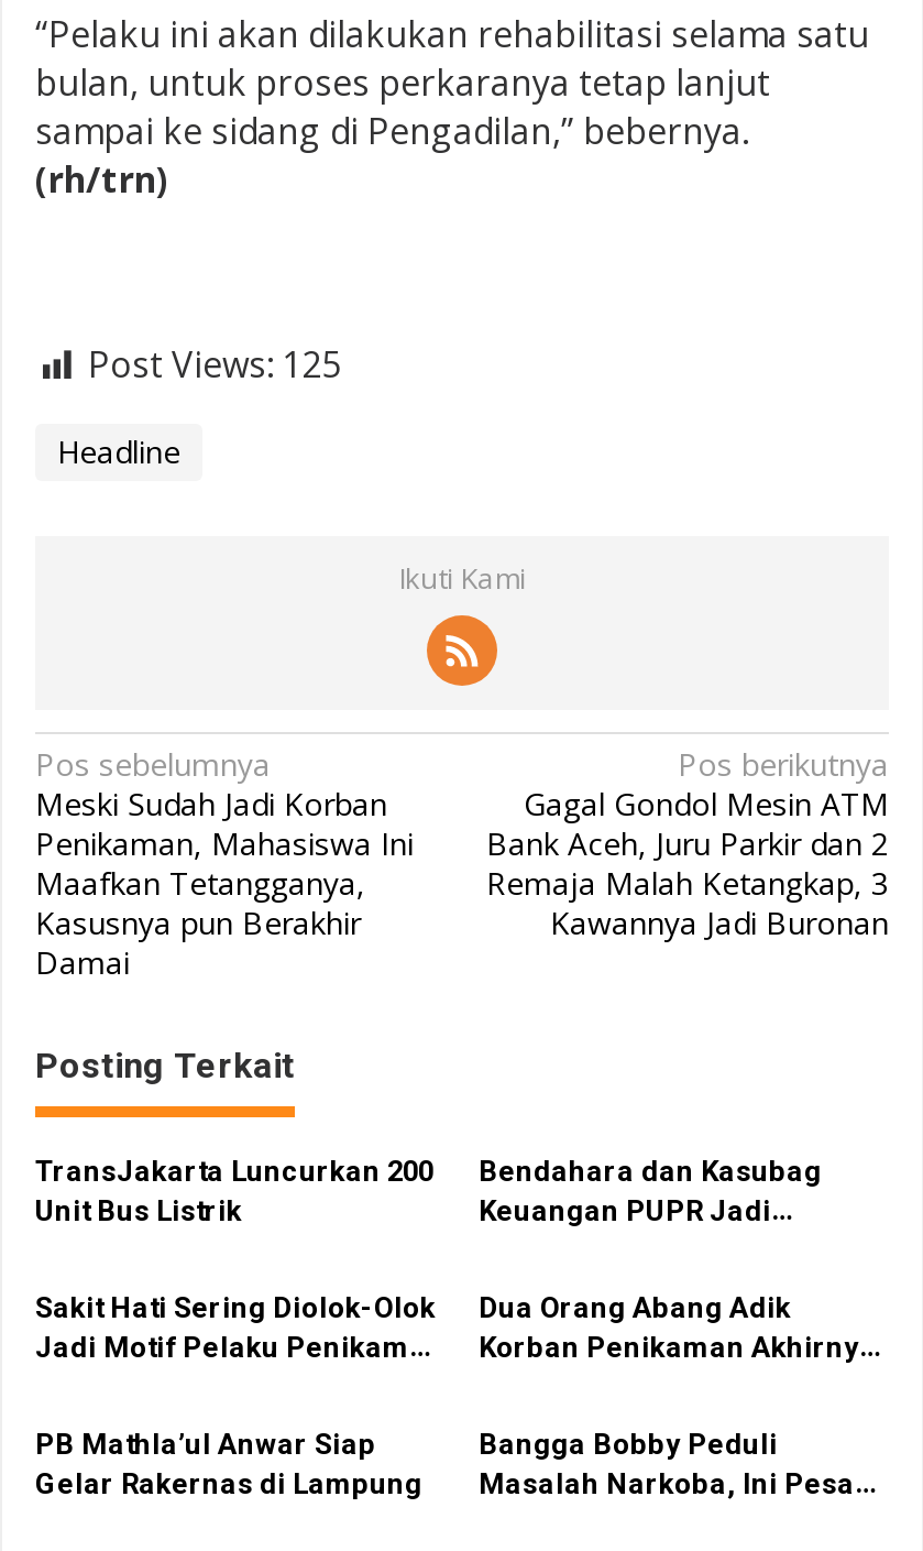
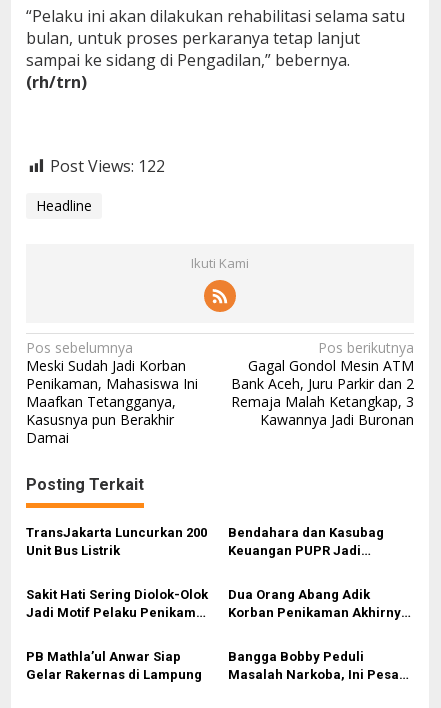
- Post Views: 125
+ Post Views: 122
